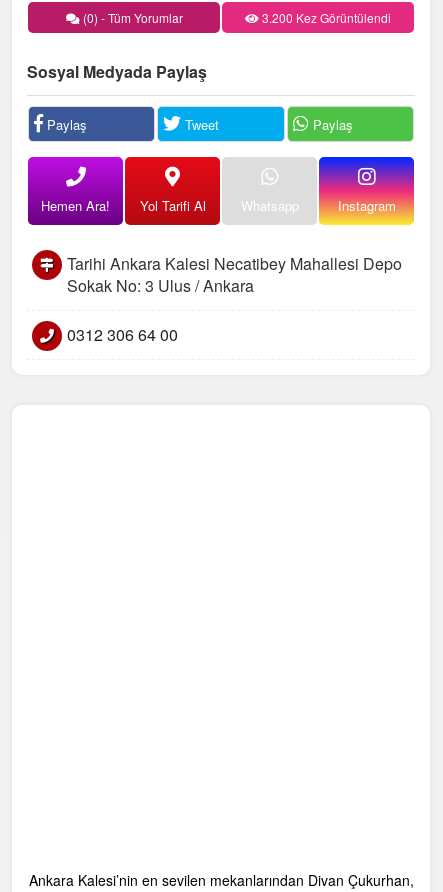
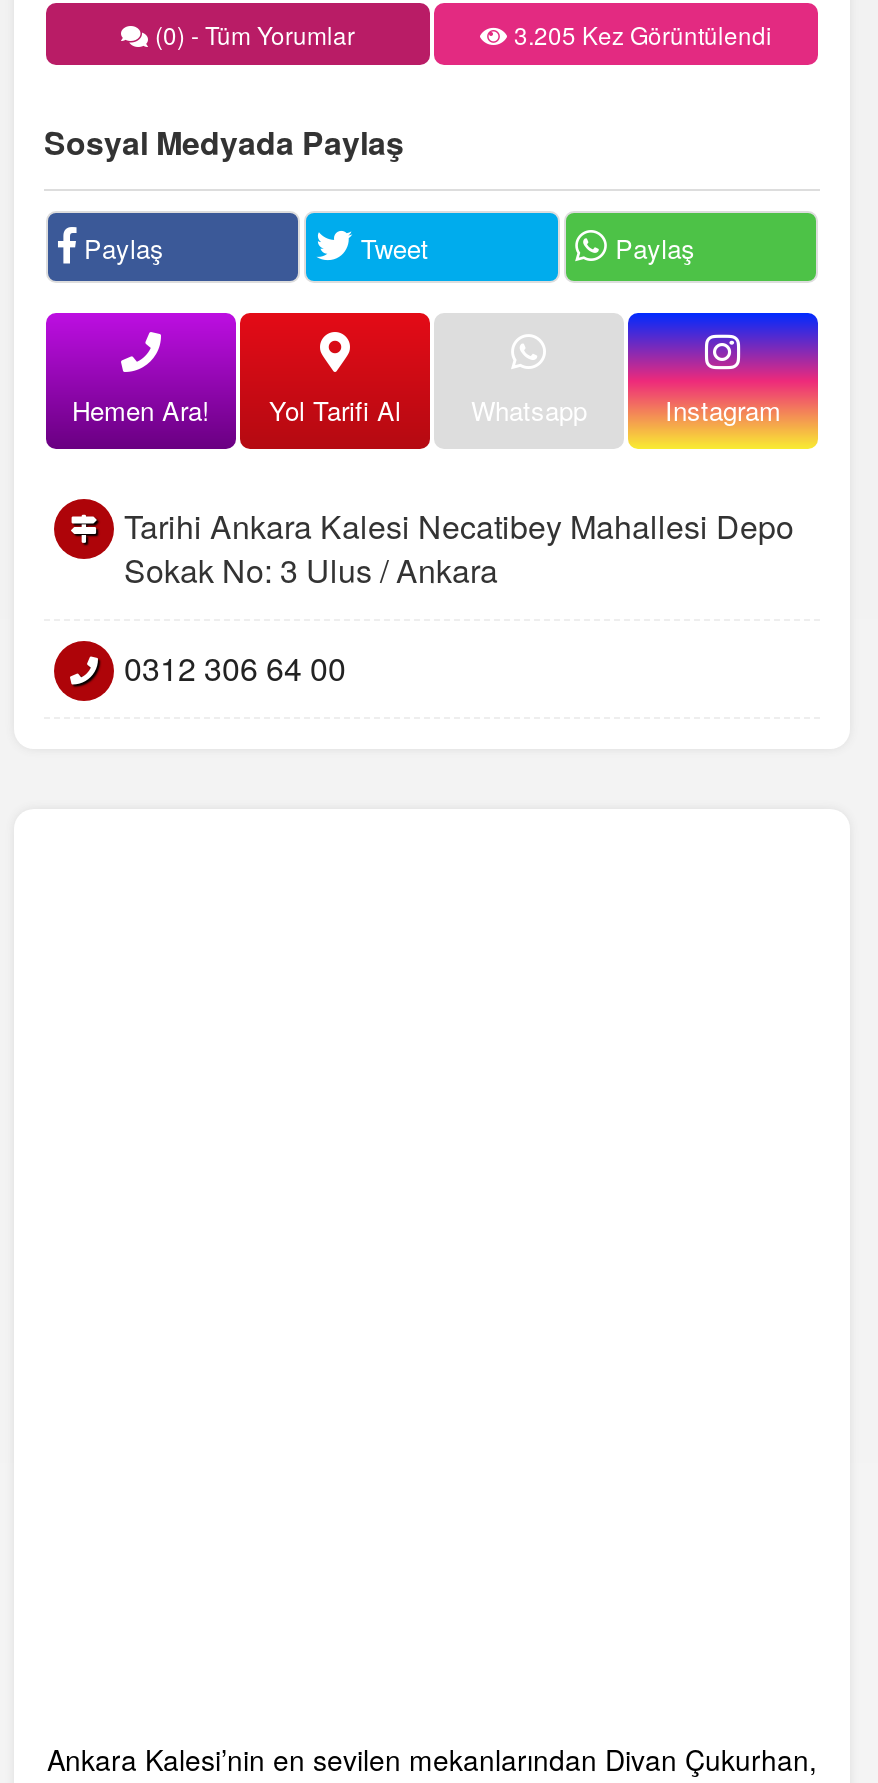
- 3.200 Kez Görüntülendi
+ 3.205 Kez Görüntülendi
